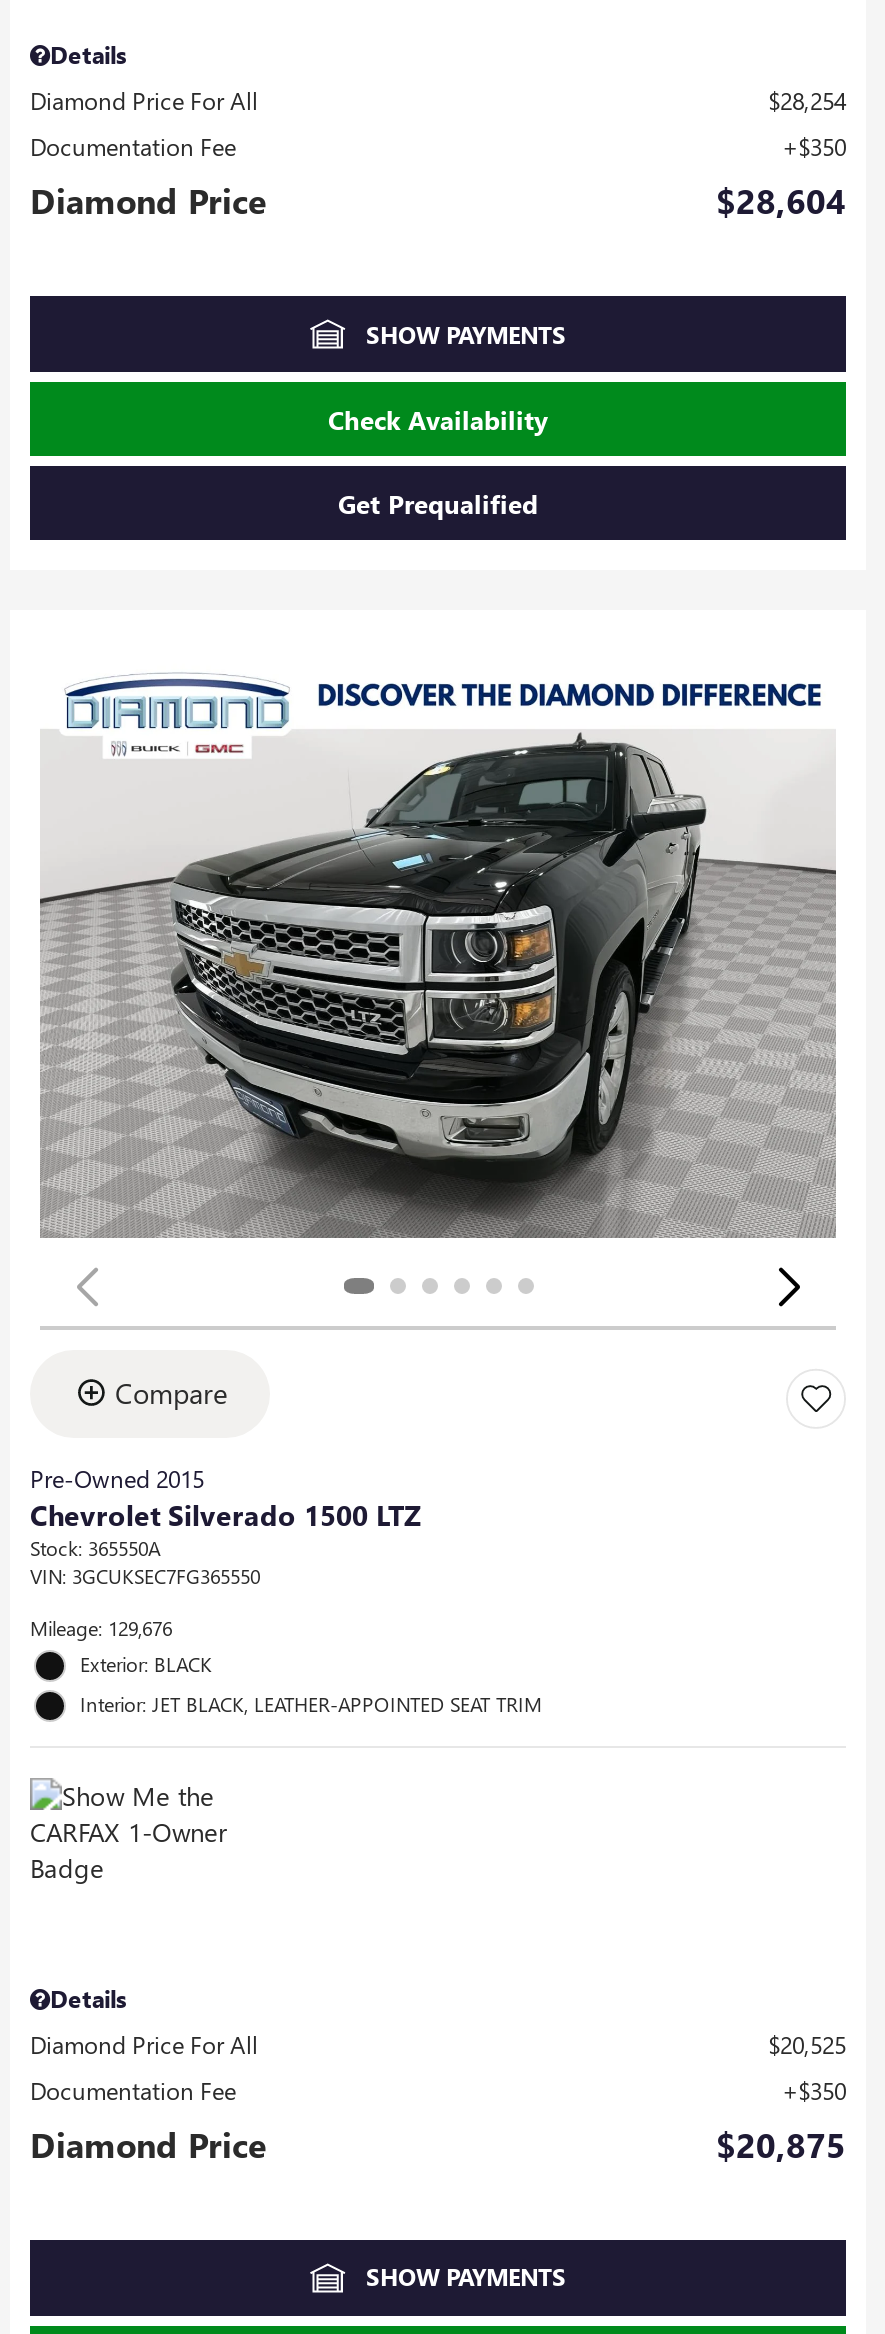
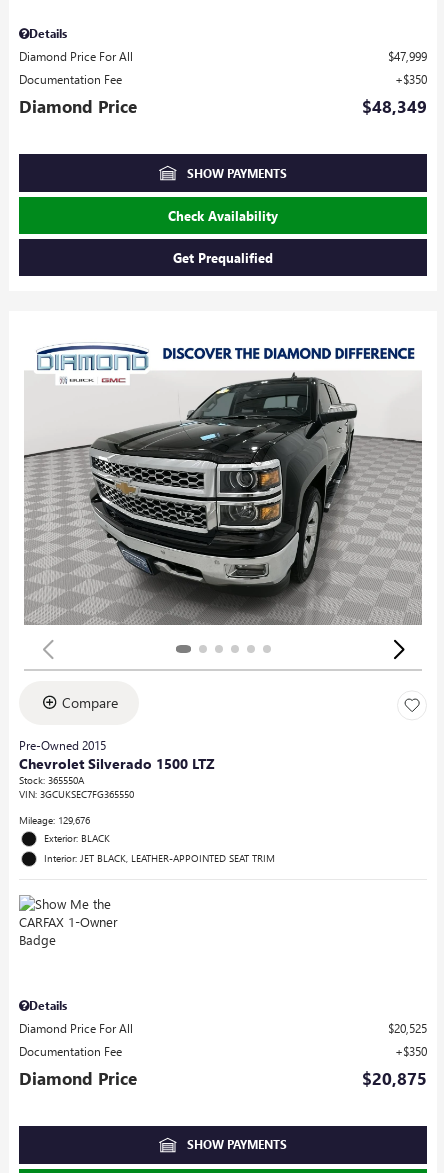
- $28,254
+ $47,999

- $28,604
+ $48,349
